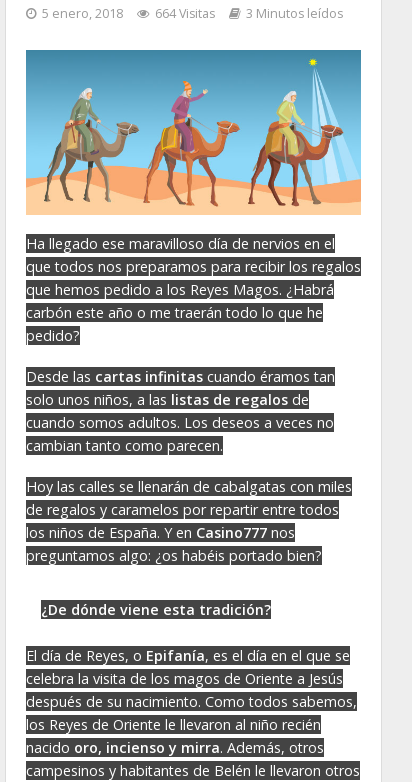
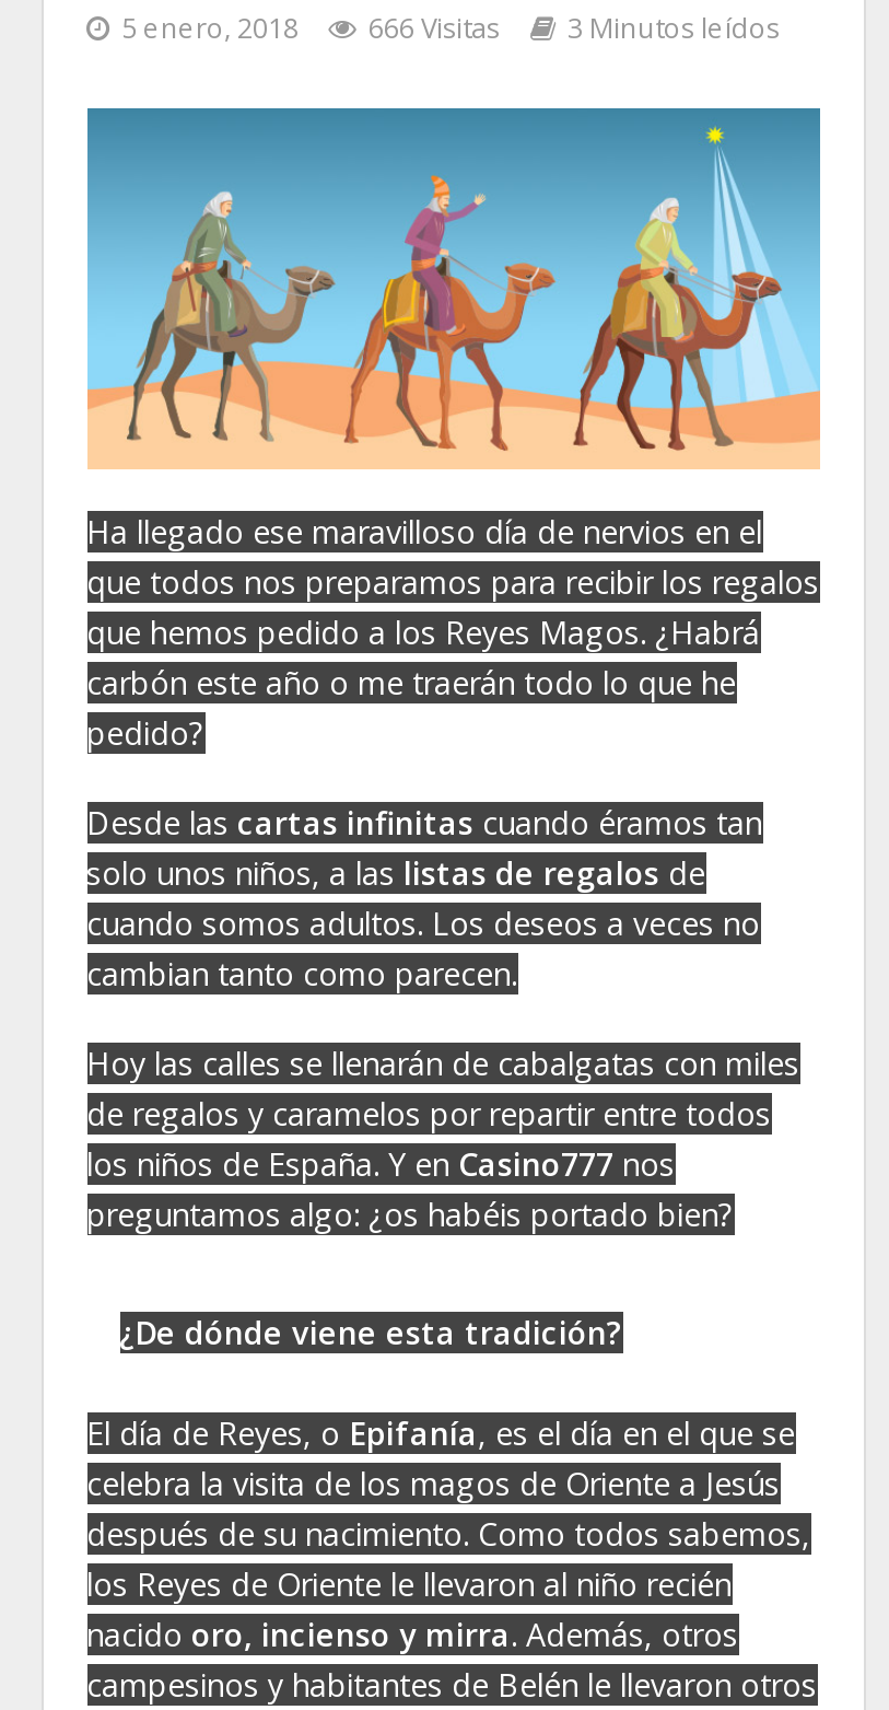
- 5 enero, 2018 664 Visitas 3 Minutos leídos
+ 5 enero, 2018 666 Visitas 3 Minutos leídos
